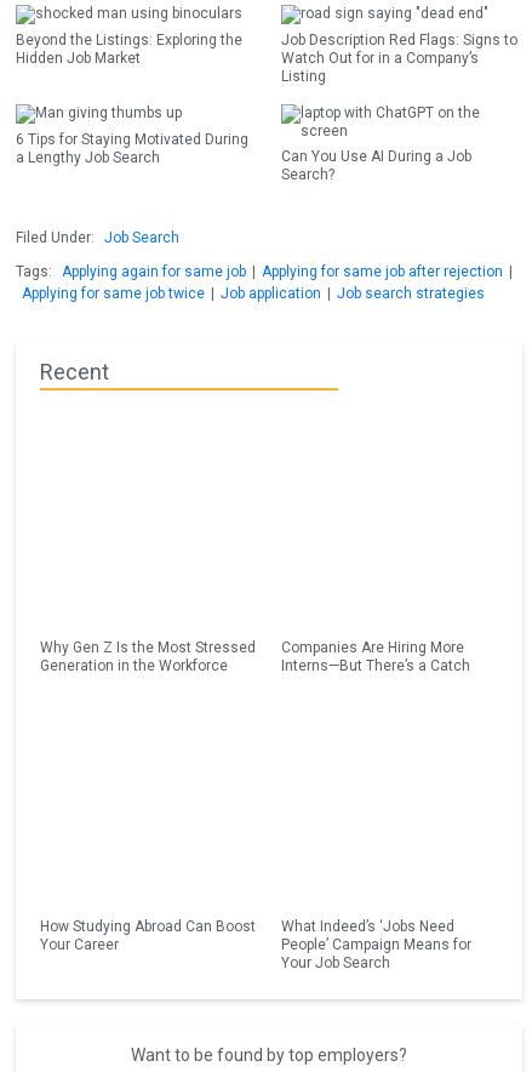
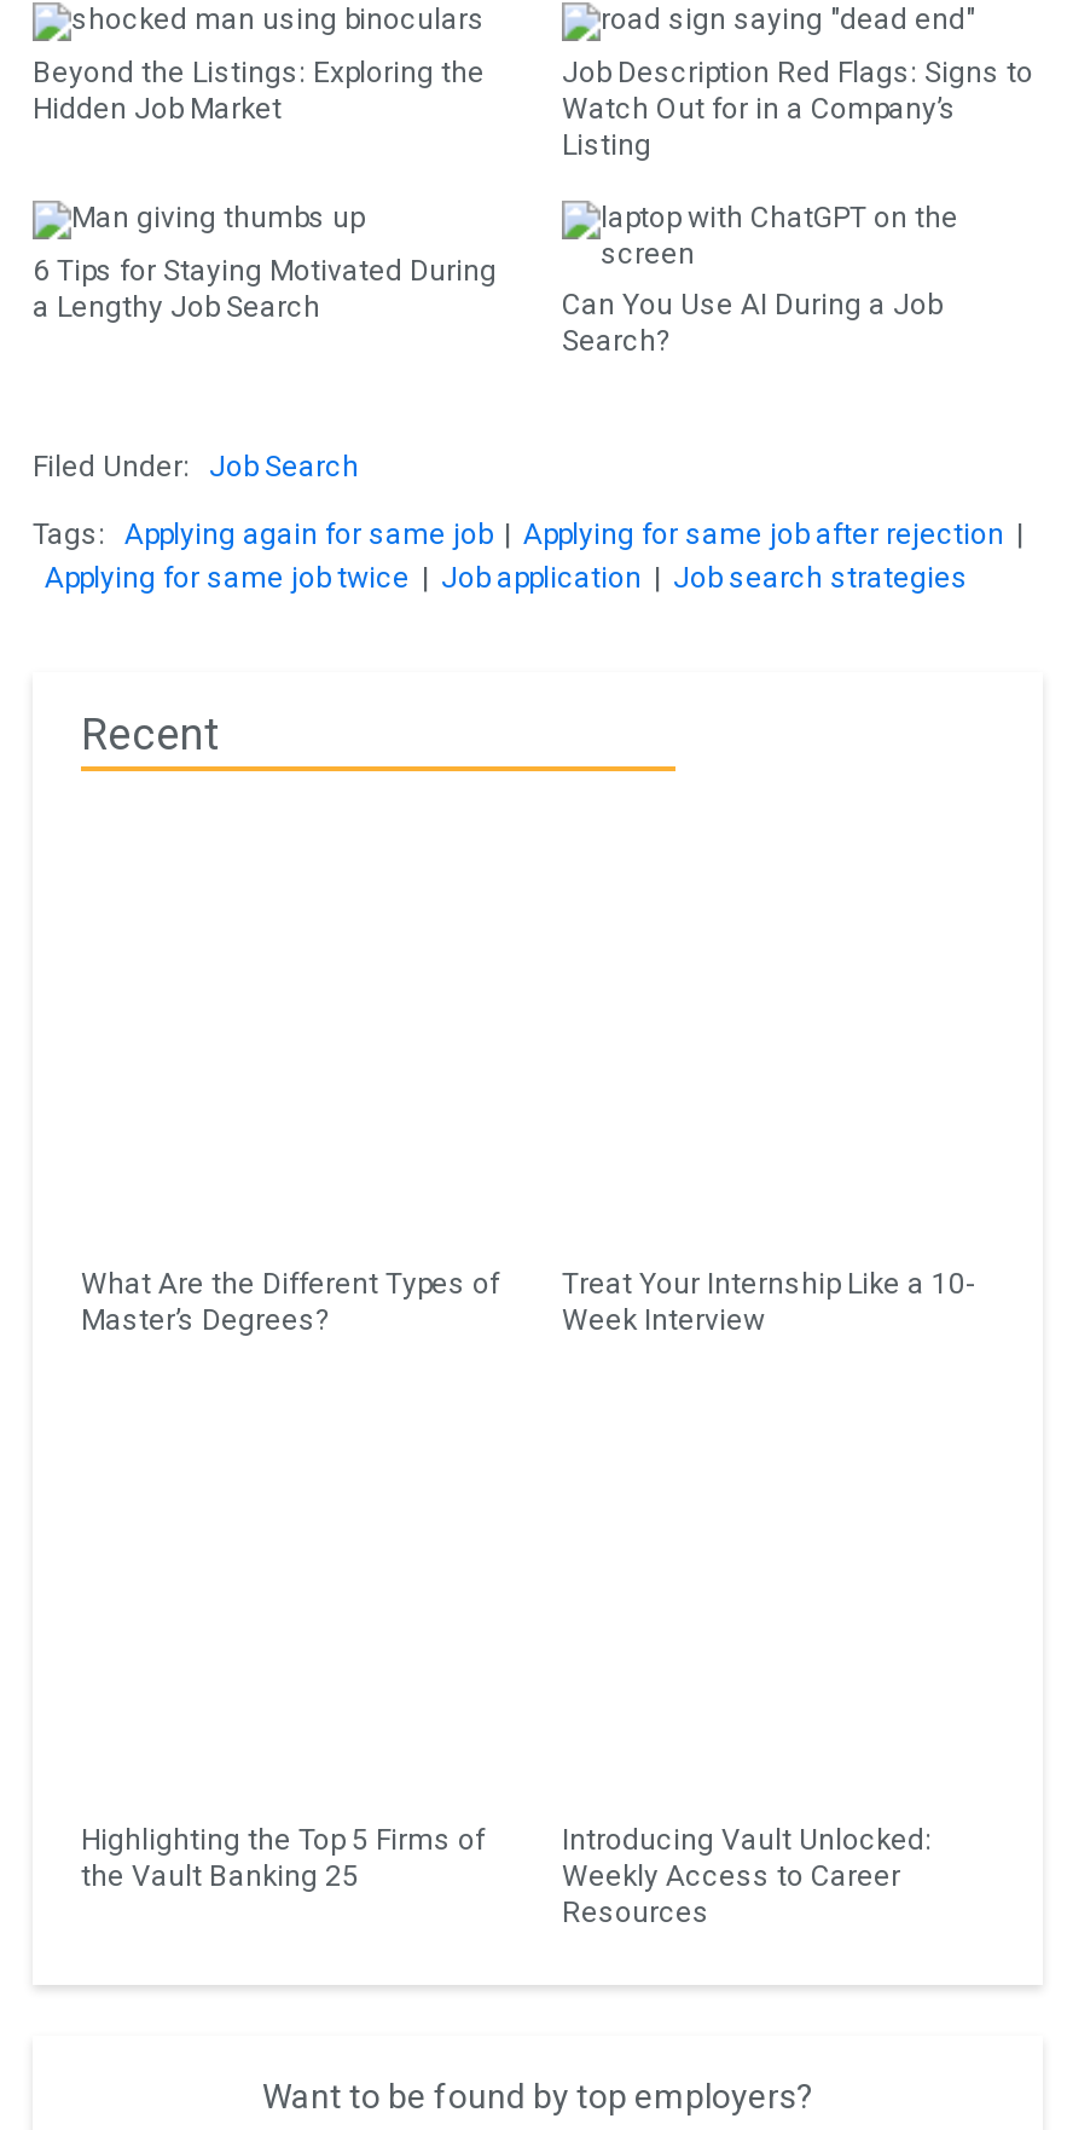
- Why Gen Z Is the Most Stressed
- Generation in the Workforce
+ What Are the Different Types of
+ Master’s Degrees?

- Companies Are Hiring More
- Interns—But There’s a Catch
+ Treat Your Internship Like a 10-
+ Week Interview

- How Studying Abroad Can Boost
- Your Career
+ Highlighting the Top 5 Firms of
+ the Vault Banking 25

- What Indeed’s ‘Jobs Need
- People’ Campaign Means for
- Your Job Search
+ Introducing Vault Unlocked:
+ Weekly Access to Career
+ Resources
